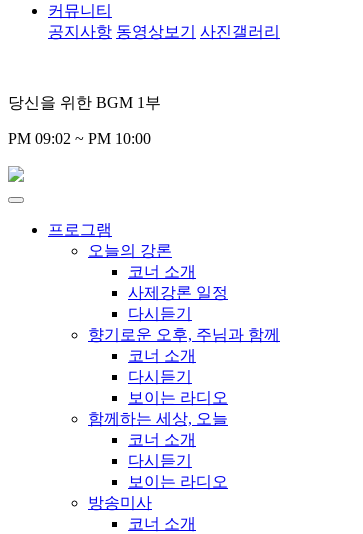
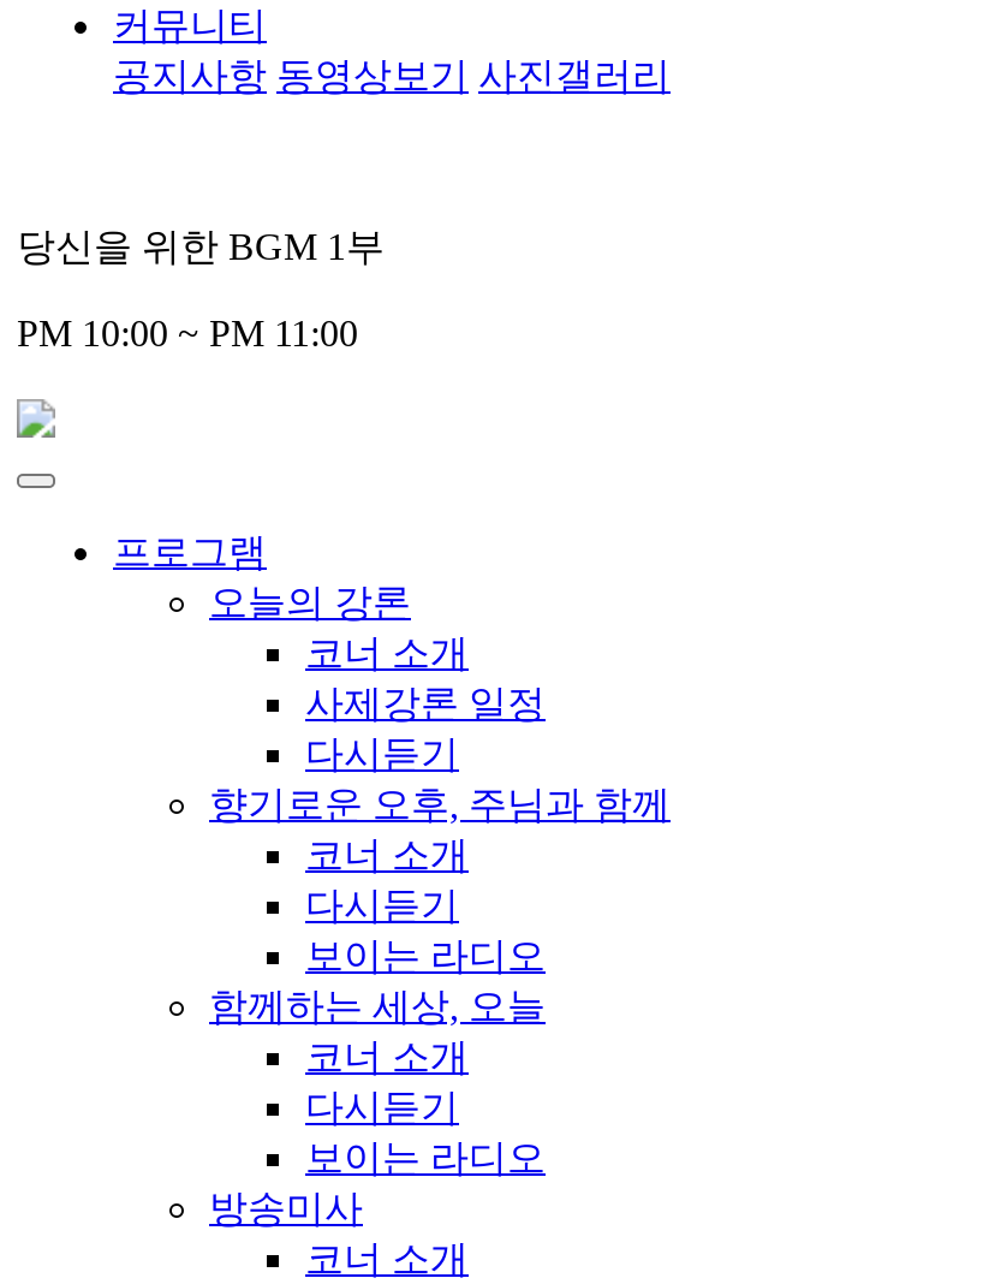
- PM 09:02 ~ PM 10:00
+ PM 10:00 ~ PM 11:00
